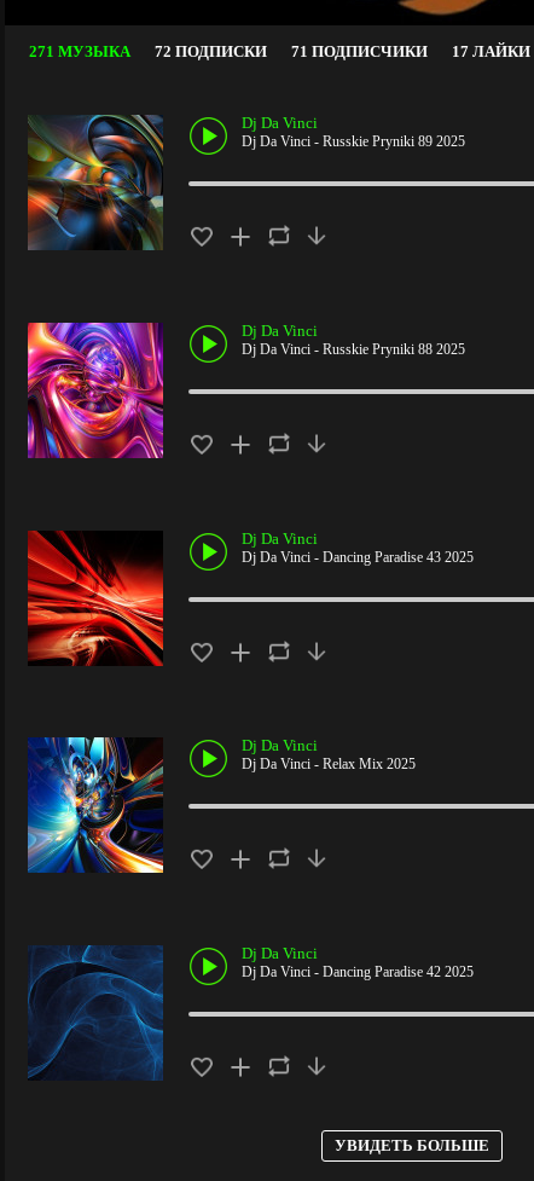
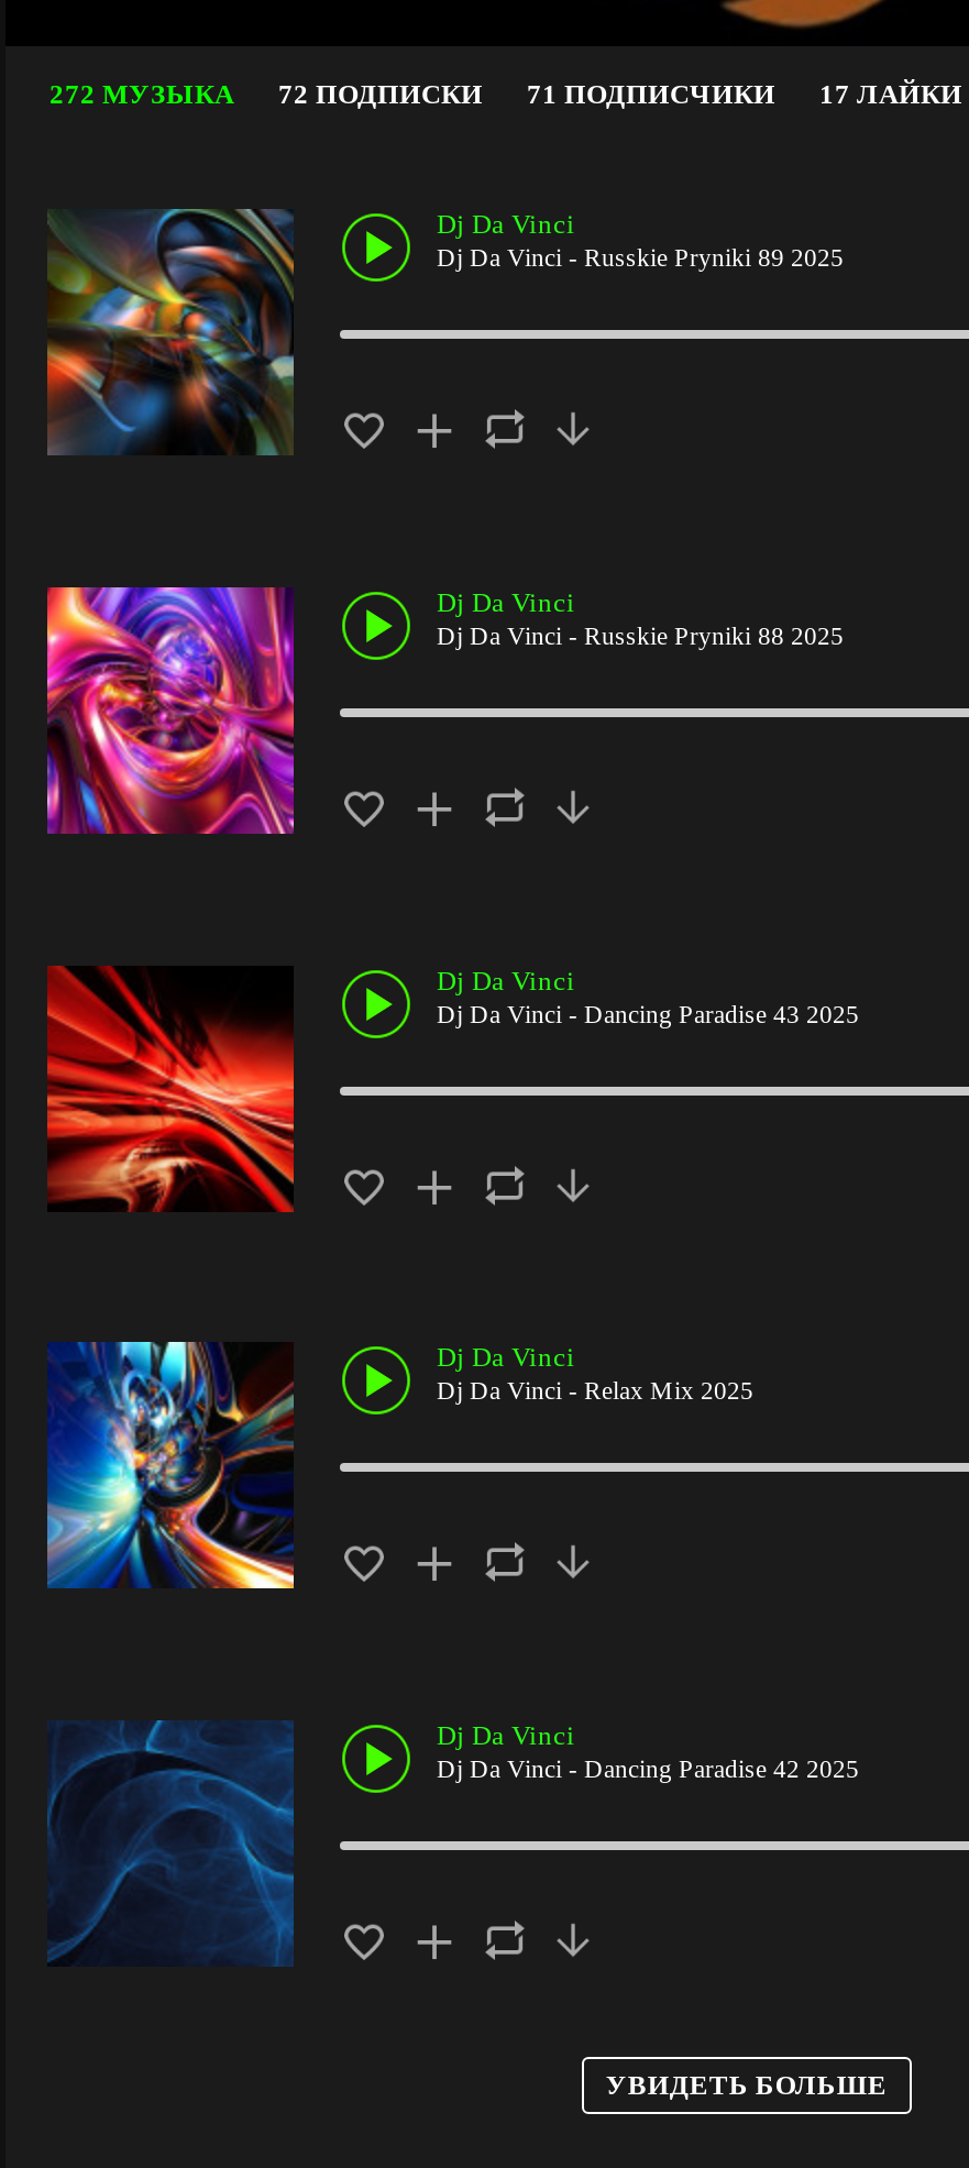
- 271 МУЗЫКА 72 ПОДПИСКИ 71 ПОДПИСЧИКИ 17 ЛАЙКИ
+ 272 МУЗЫКА 72 ПОДПИСКИ 71 ПОДПИСЧИКИ 17 ЛАЙКИ
